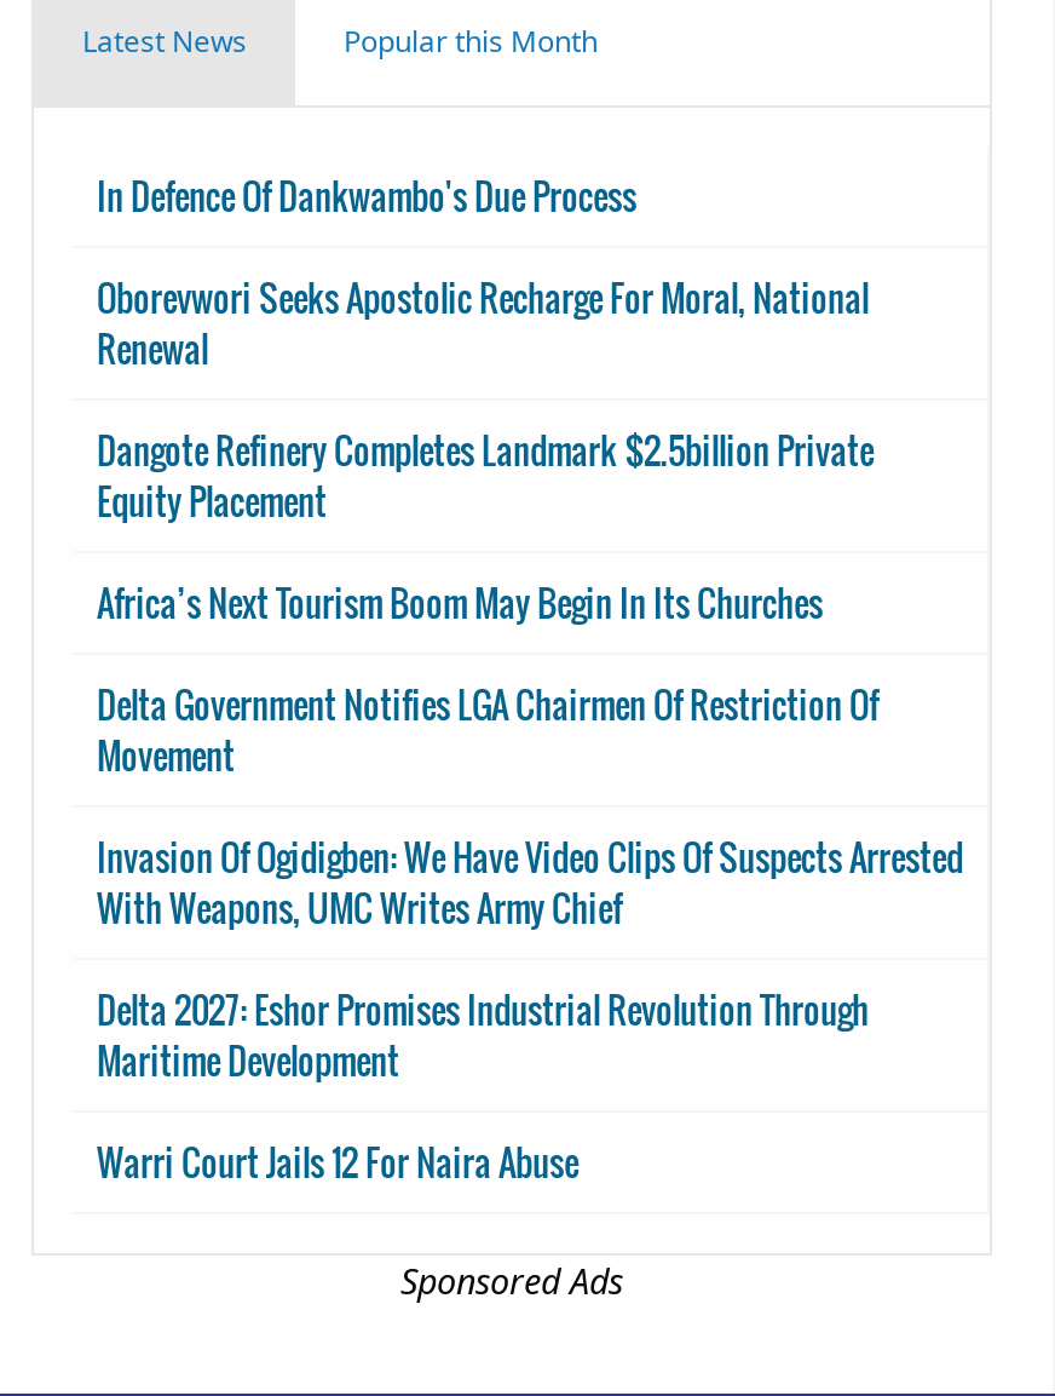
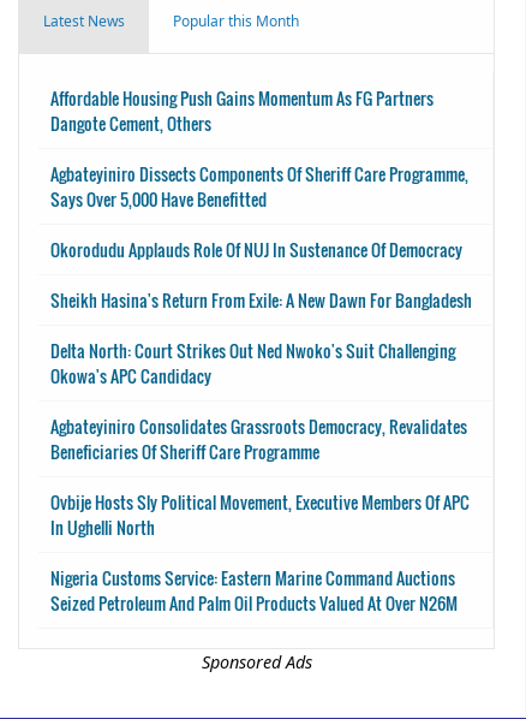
- In Defence Of Dankwambo's Due Process
+ Affordable Housing Push Gains Momentum As FG Partners
+ Dangote Cement, Others

- Oborevwori Seeks Apostolic Recharge For Moral, National
- Renewal
+ Agbateyiniro Dissects Components Of Sheriff Care Programme,
+ Says Over 5,000 Have Benefitted

- Dangote Refinery Completes Landmark $2.5billion Private
- Equity Placement
+ Okorodudu Applauds Role Of NUJ In Sustenance Of Democracy

- Africa’s Next Tourism Boom May Begin In Its Churches
+ Sheikh Hasina's Return From Exile: A New Dawn For Bangladesh

- Delta Government Notifies LGA Chairmen Of Restriction Of
- Movement
+ Delta North: Court Strikes Out Ned Nwoko's Suit Challenging
+ Okowa's APC Candidacy

- Invasion Of Ogidigben: We Have Video Clips Of Suspects Arrested
- With Weapons, UMC Writes Army Chief
+ Agbateyiniro Consolidates Grassroots Democracy, Revalidates
+ Beneficiaries Of Sheriff Care Programme

- Delta 2027: Eshor Promises Industrial Revolution Through
- Maritime Development
+ Ovbije Hosts Sly Political Movement, Executive Members Of APC
+ In Ughelli North

- Warri Court Jails 12 For Naira Abuse
+ Nigeria Customs Service: Eastern Marine Command Auctions
+ Seized Petroleum And Palm Oil Products Valued At Over N26M
